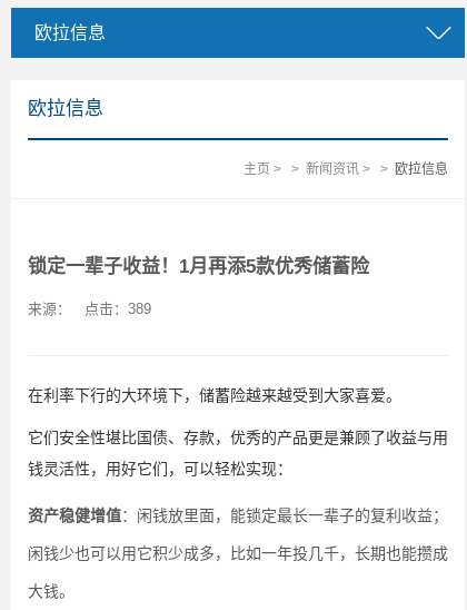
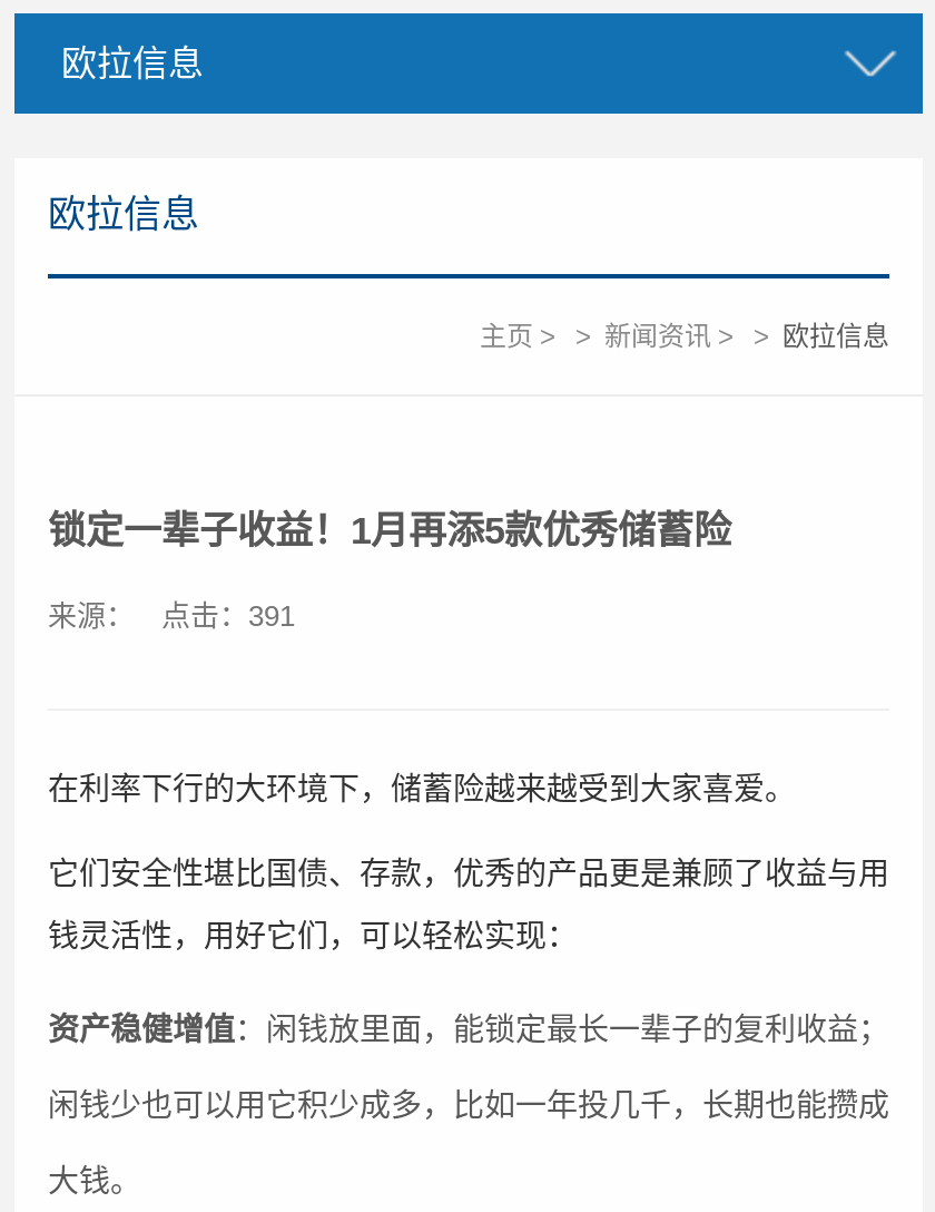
- 来源： 点击：389
+ 来源： 点击：391
